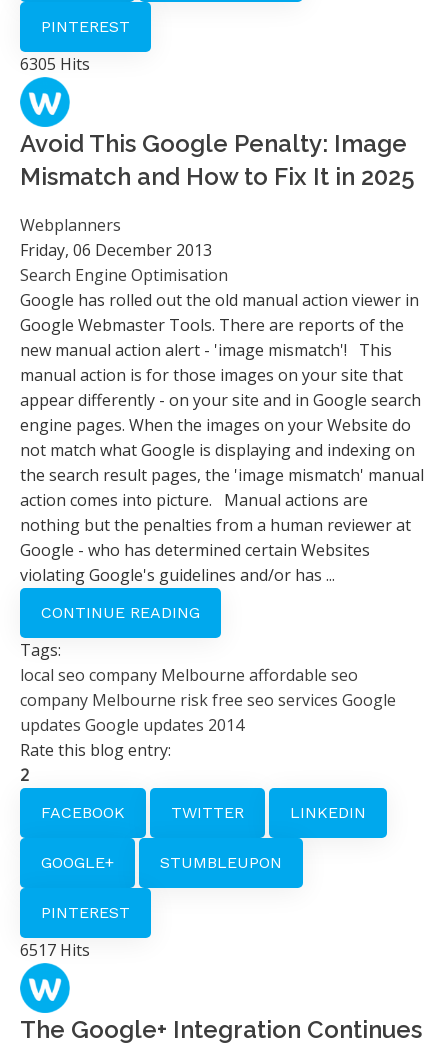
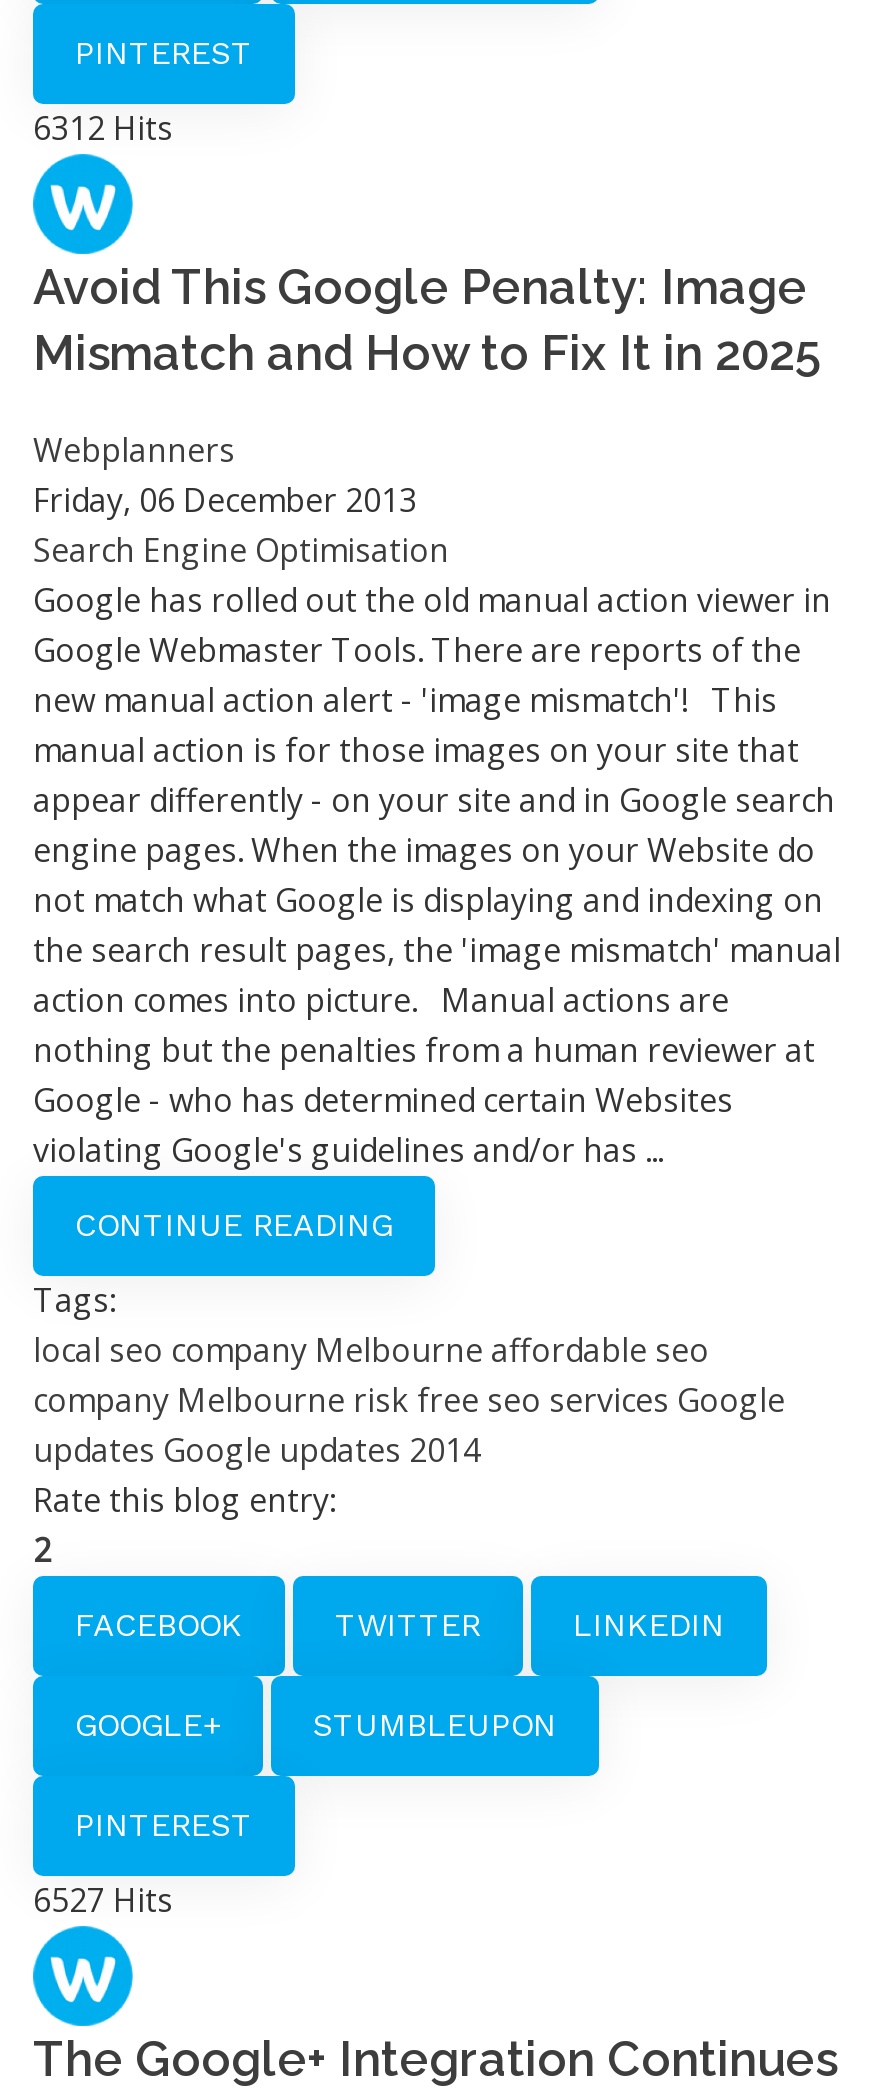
- 6305 Hits
+ 6312 Hits

- 6517 Hits
+ 6527 Hits
